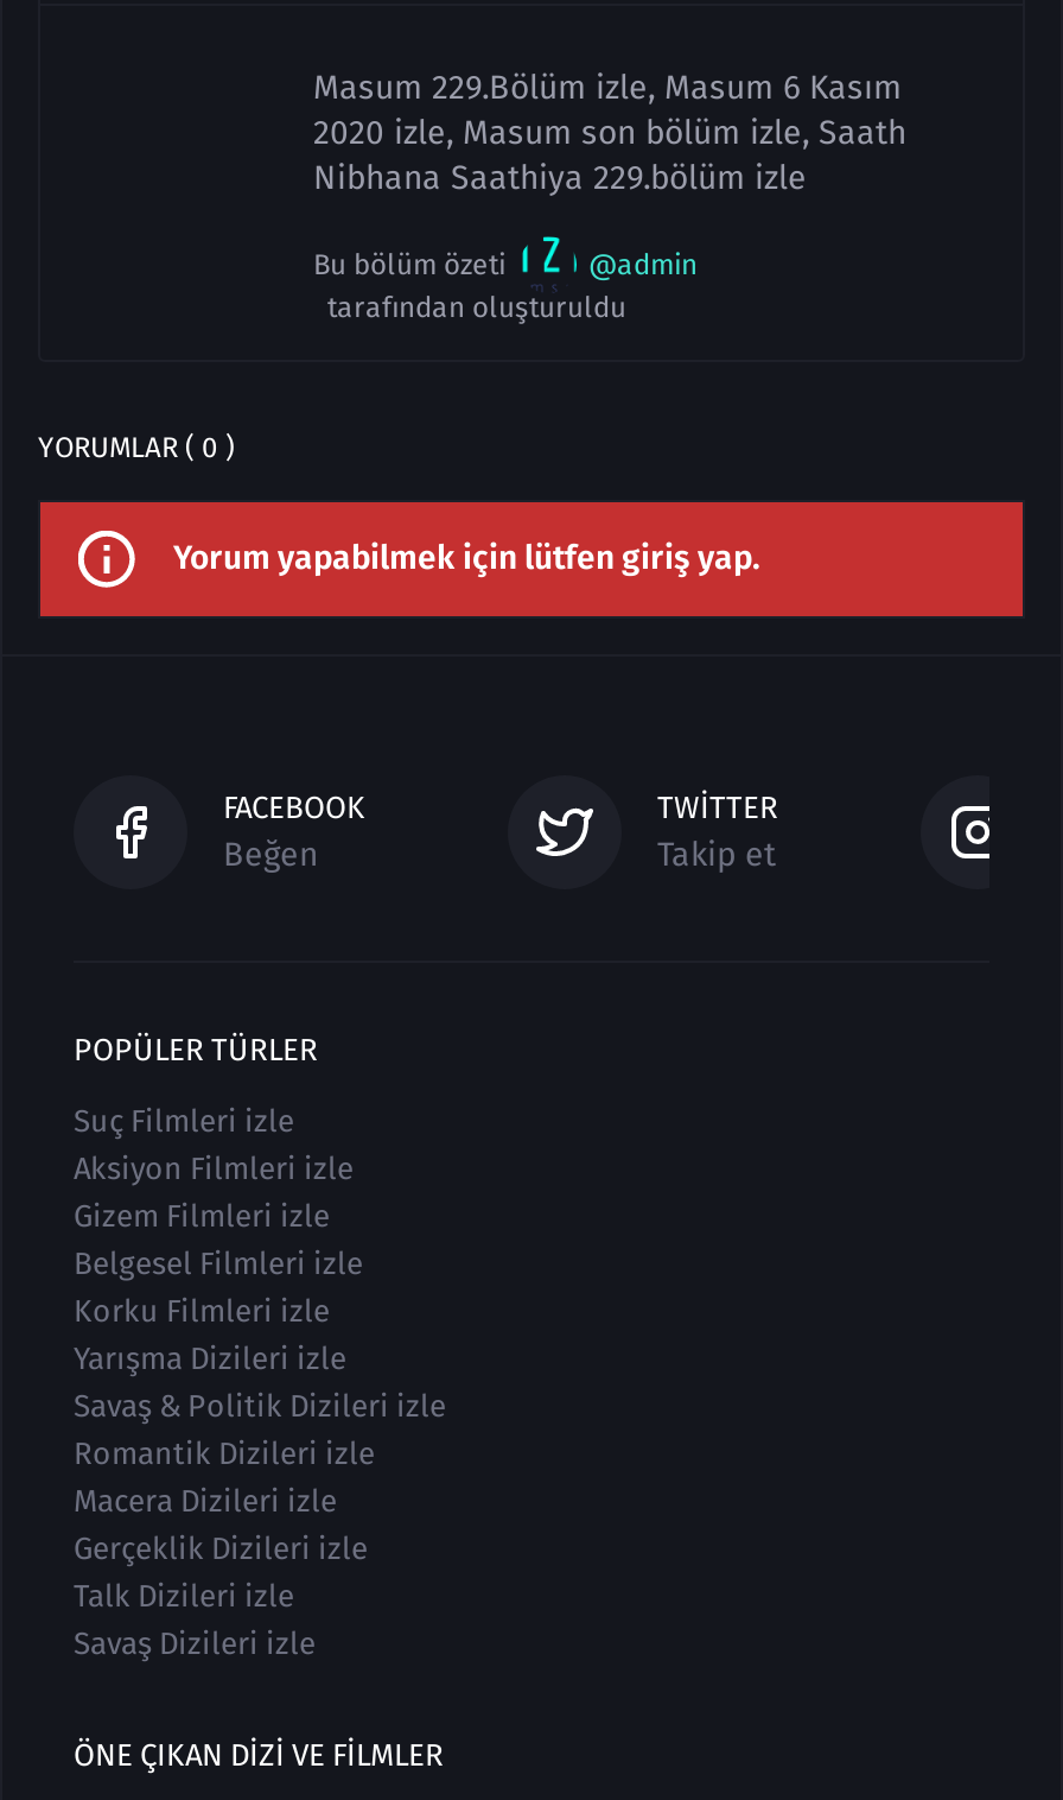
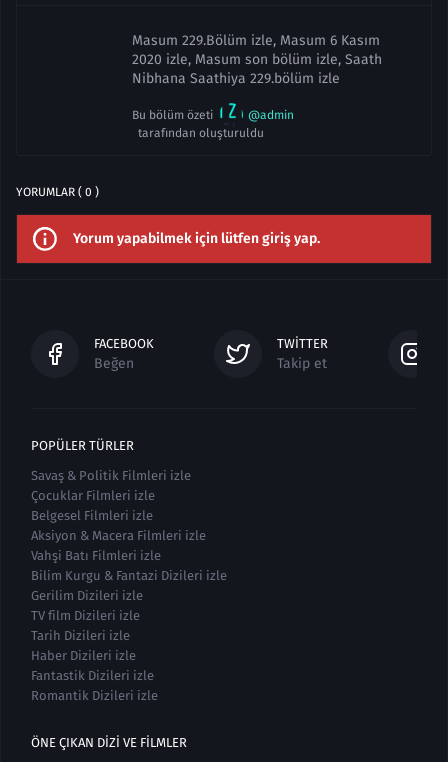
- Suç Filmleri izle
- Aksiyon Filmleri izle
- Gizem Filmleri izle
+ Savaş & Politik Filmleri izle
+ Çocuklar Filmleri izle

moved up: Belgesel Filmleri izle

- Korku Filmleri izle
- Yarışma Dizileri izle
- Savaş & Politik Dizileri izle
+ Aksiyon & Macera Filmleri izle
+ Vahşi Batı Filmleri izle
+ Bilim Kurgu & Fantazi Dizileri izle
+ Gerilim Dizileri izle
+ TV film Dizileri izle
+ Tarih Dizileri izle
+ Haber Dizileri izle
+ Fantastik Dizileri izle

moved down: Romantik Dizileri izle

- Macera Dizileri izle
- Gerçeklik Dizileri izle
- Talk Dizileri izle
- Savaş Dizileri izle
